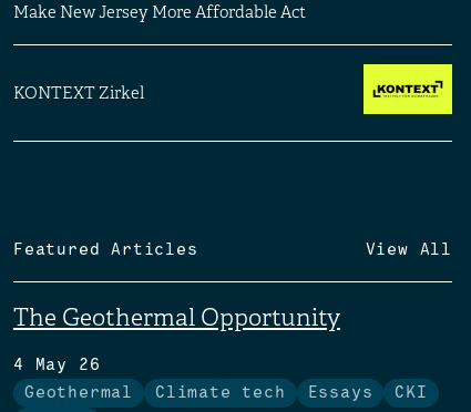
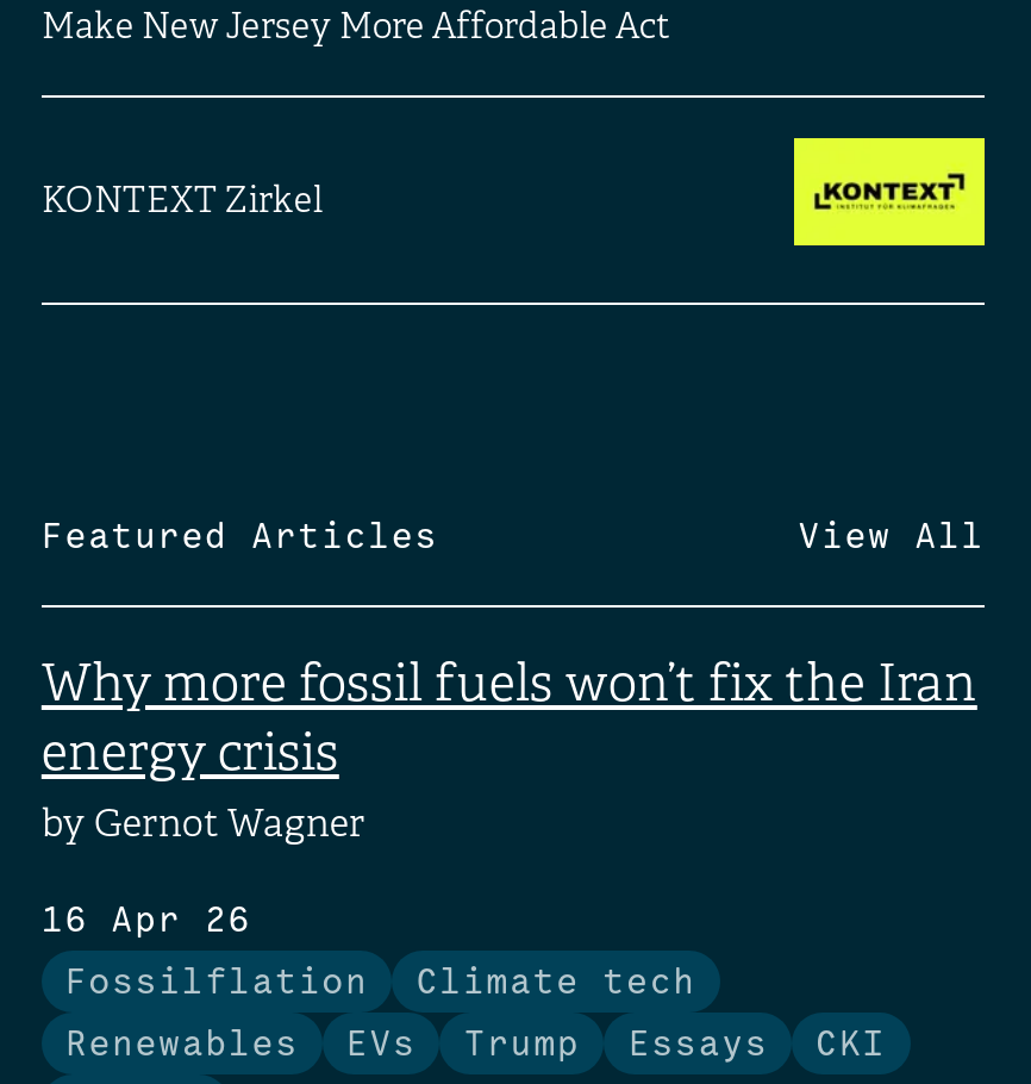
- The Geothermal Opportunity
+ Why more fossil fuels won’t fix the Iran
+ energy crisis
+ by Gernot Wagner

- 4 May 26
+ 16 Apr 26

- Geothermal
+ Fossilflation

+ Renewables
+ EVs
+ Trump
